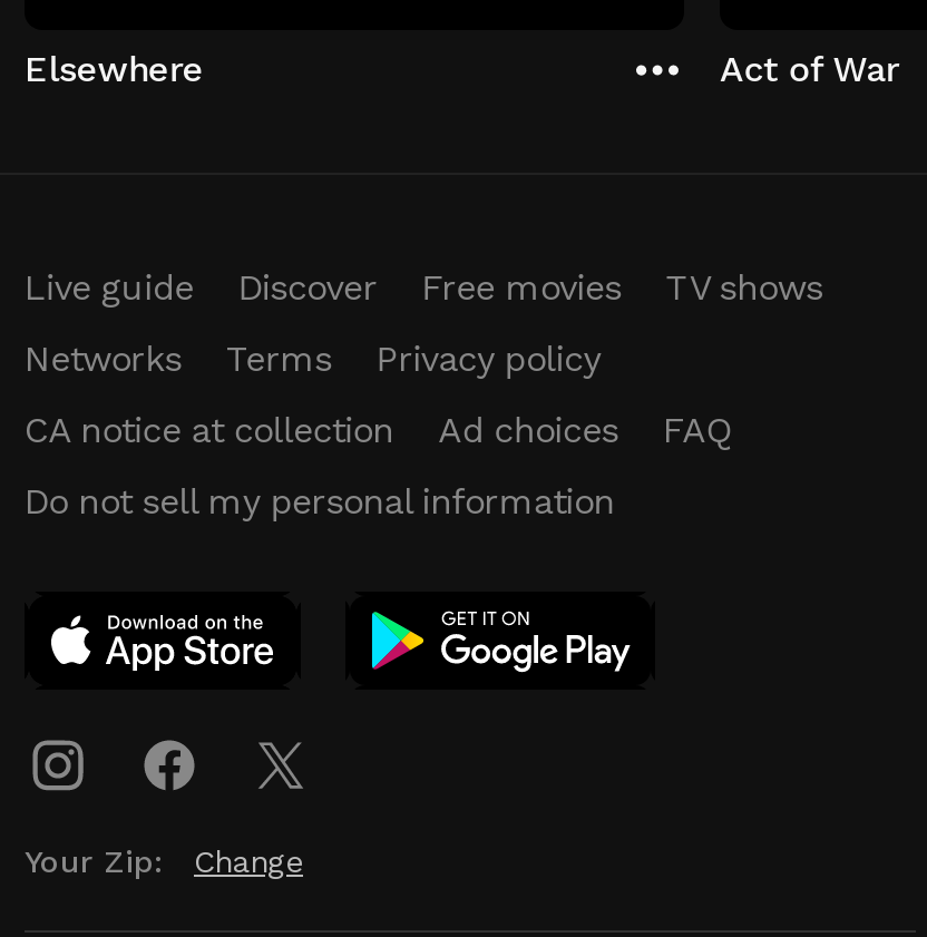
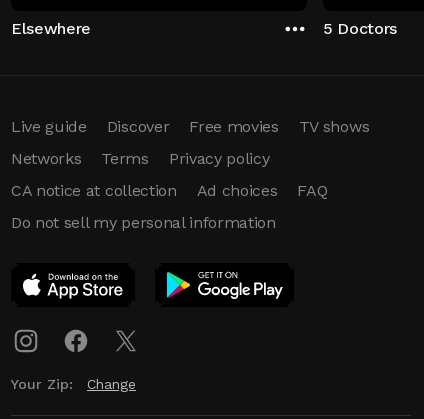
- Act of War
+ 5 Doctors
